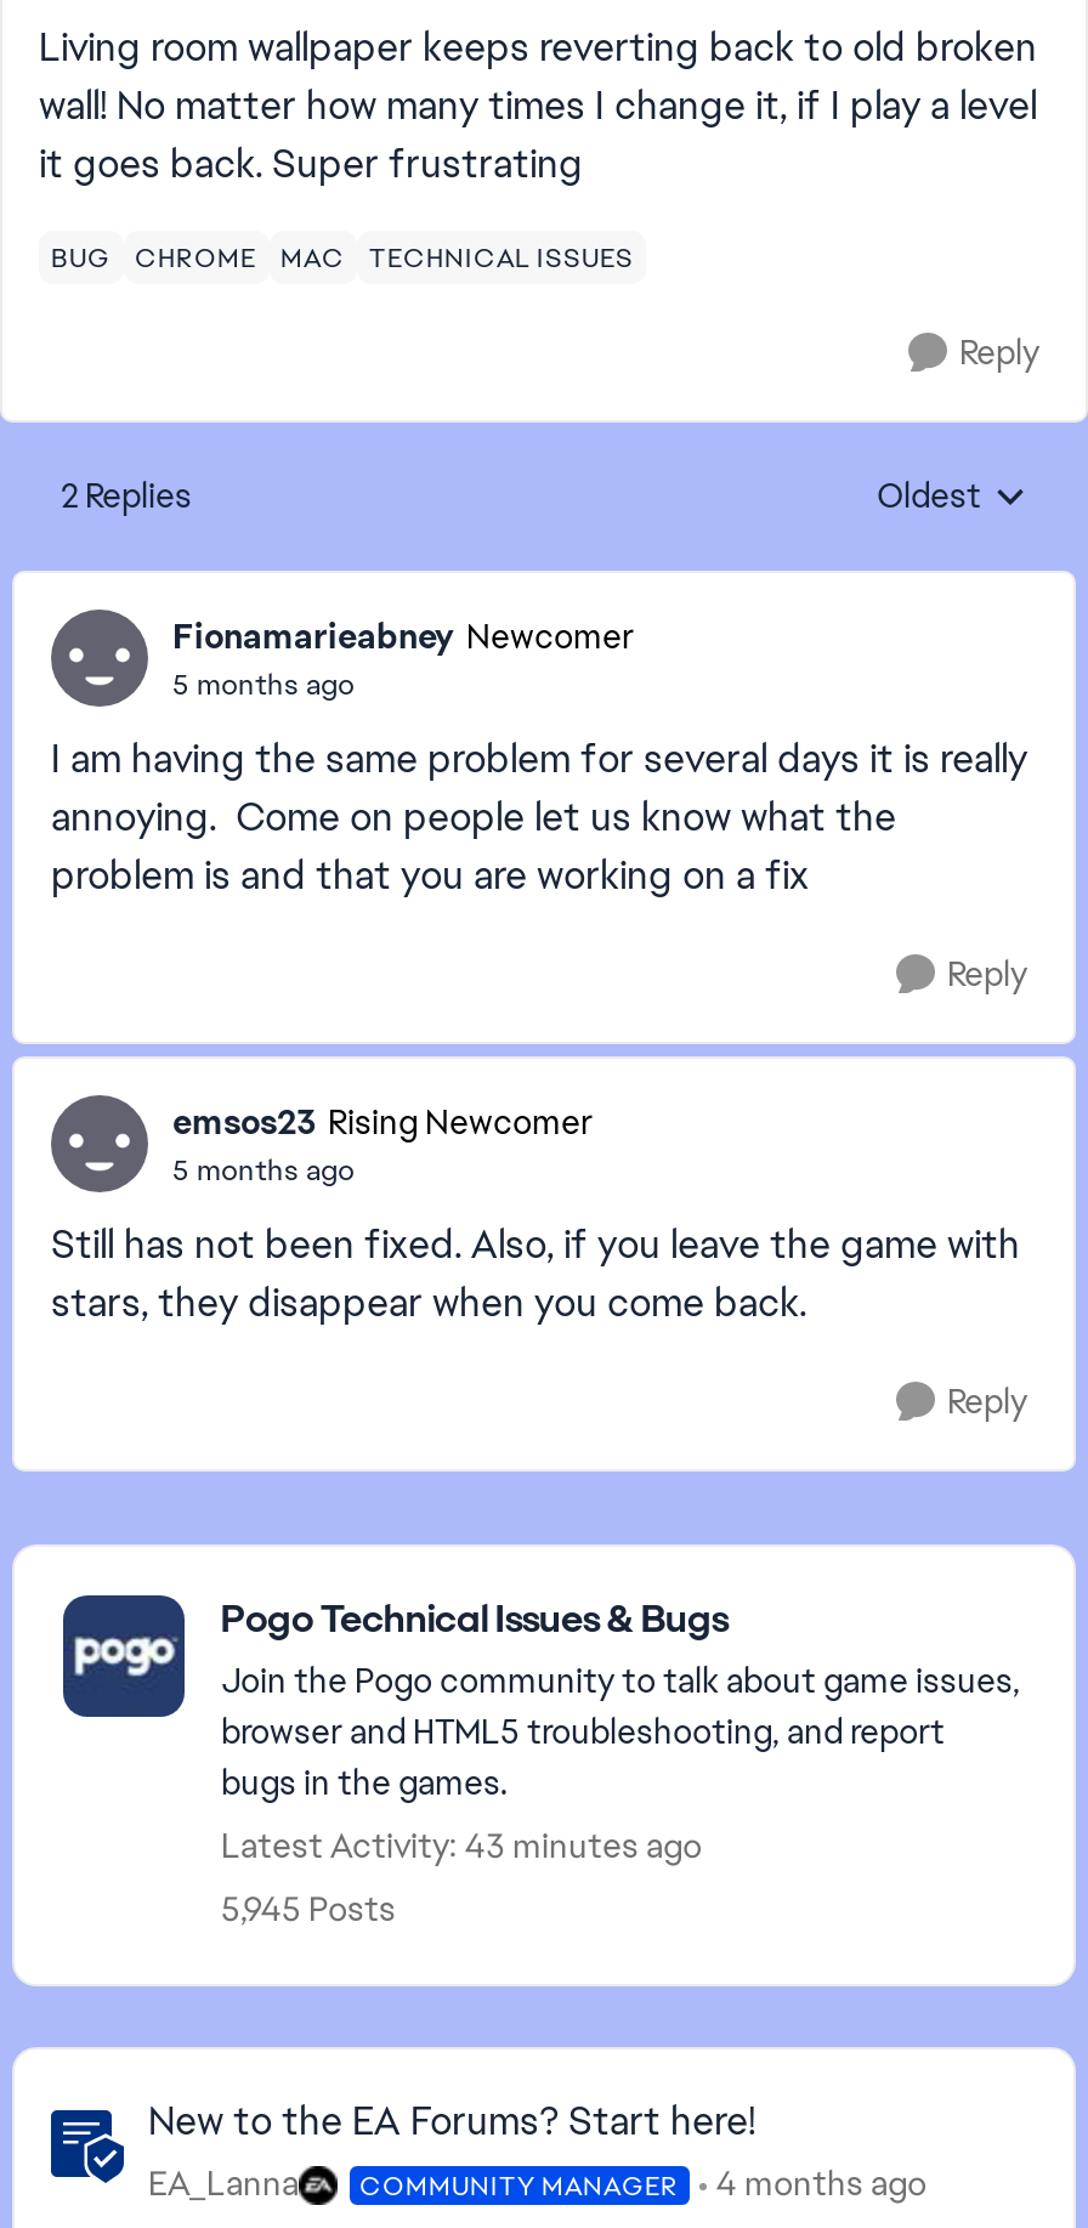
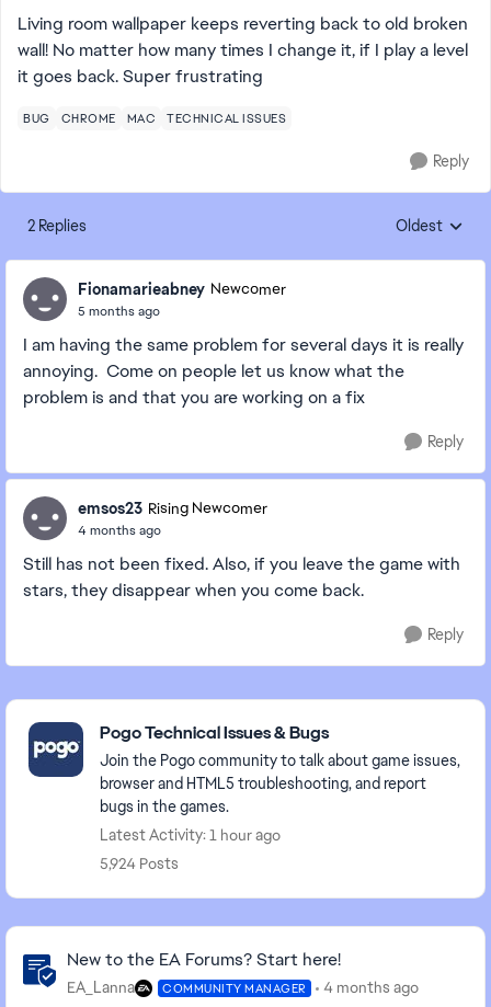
- 5 months ago
+ 4 months ago

- Latest Activity: 43 minutes ago
+ Latest Activity: 1 hour ago

- 5,945 Posts
+ 5,924 Posts
